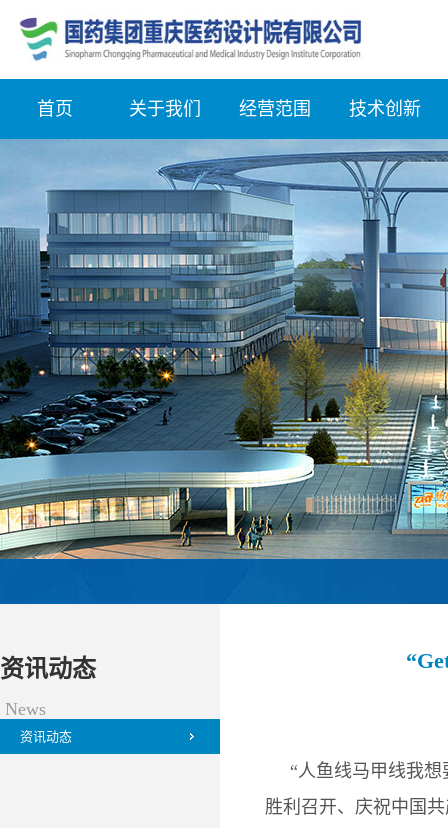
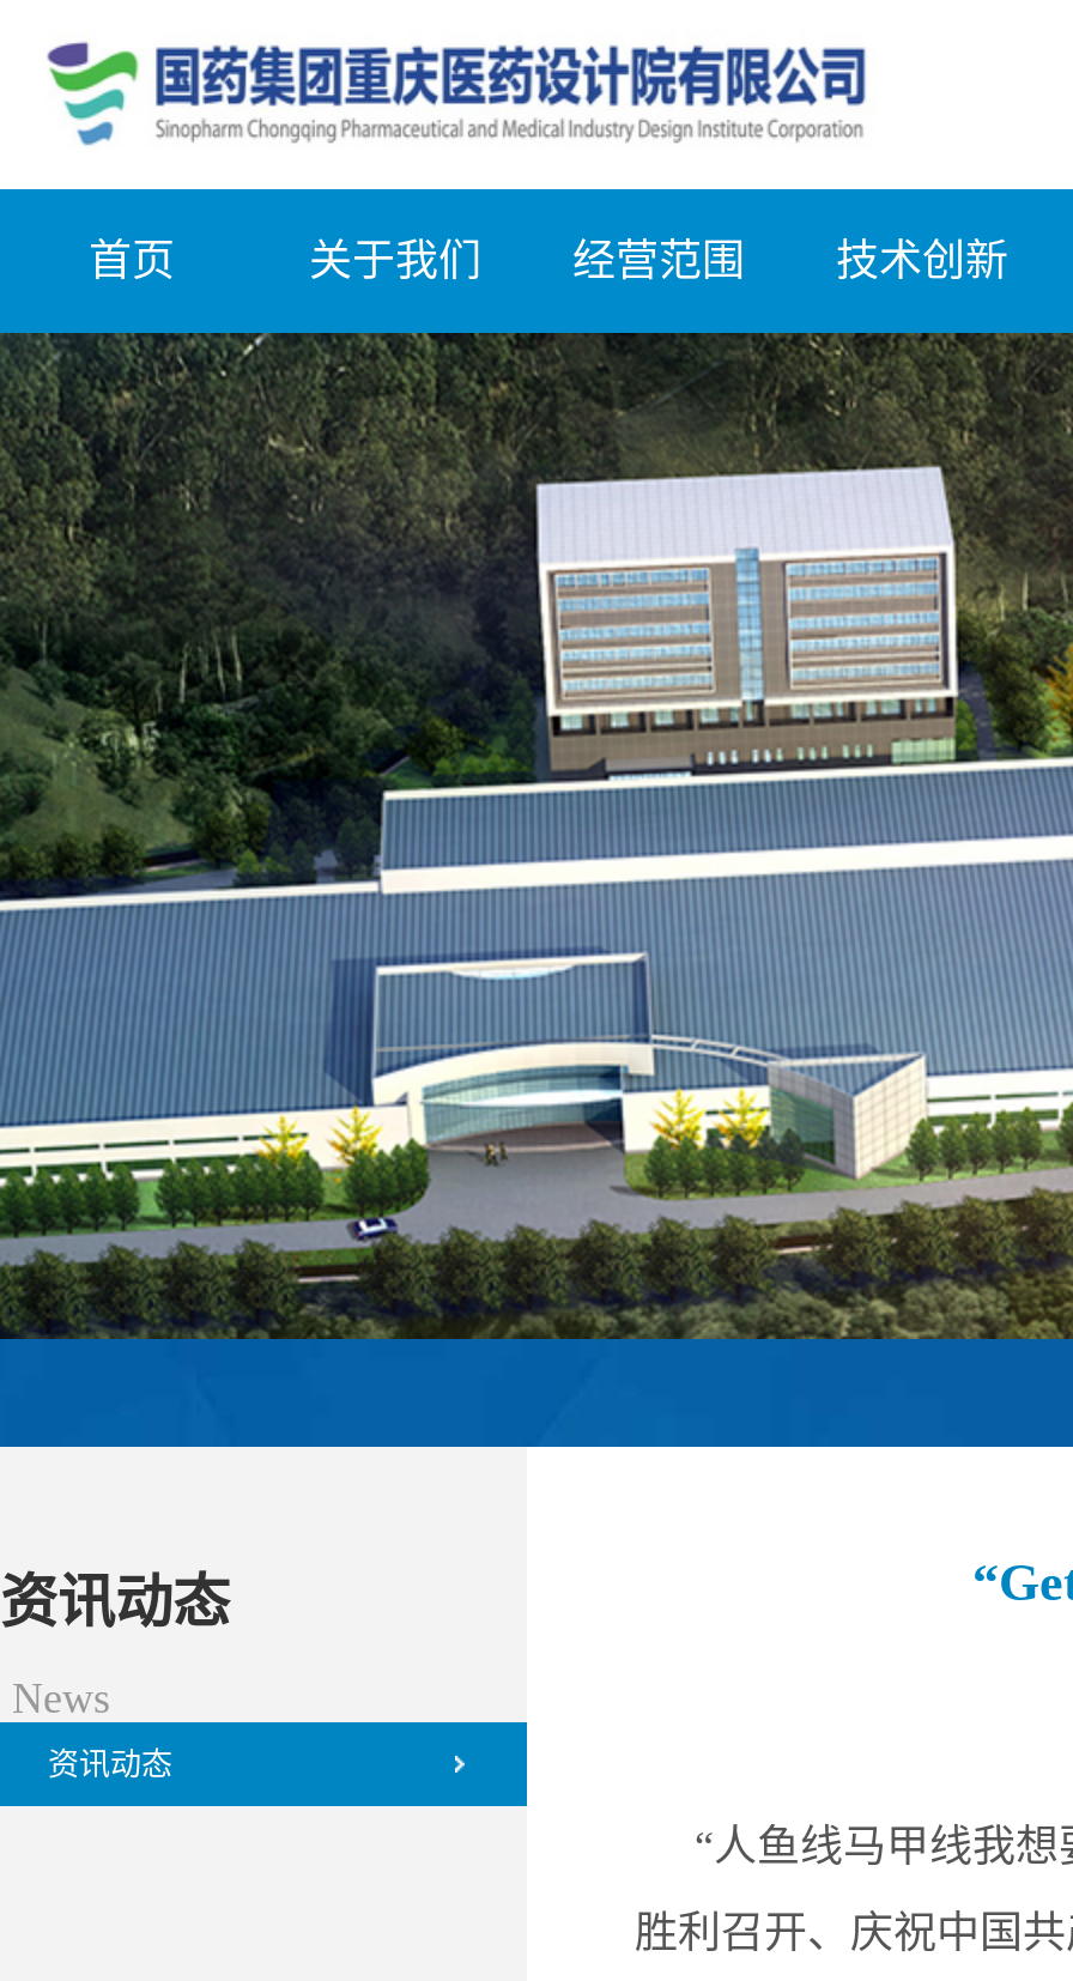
- [image]
+ [image]
